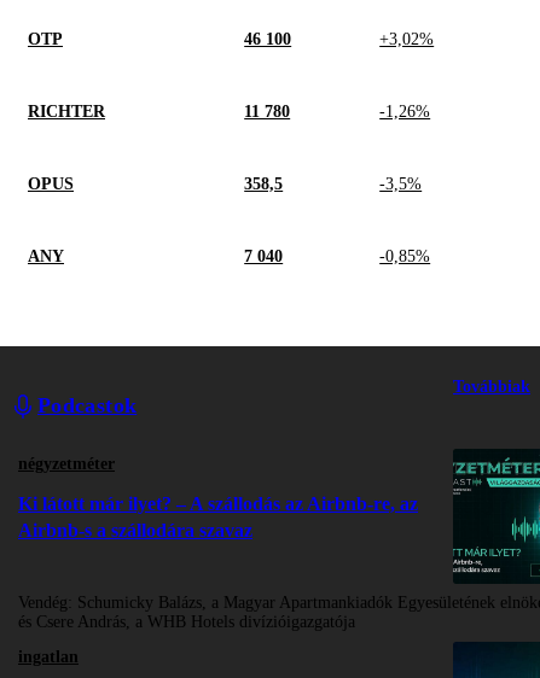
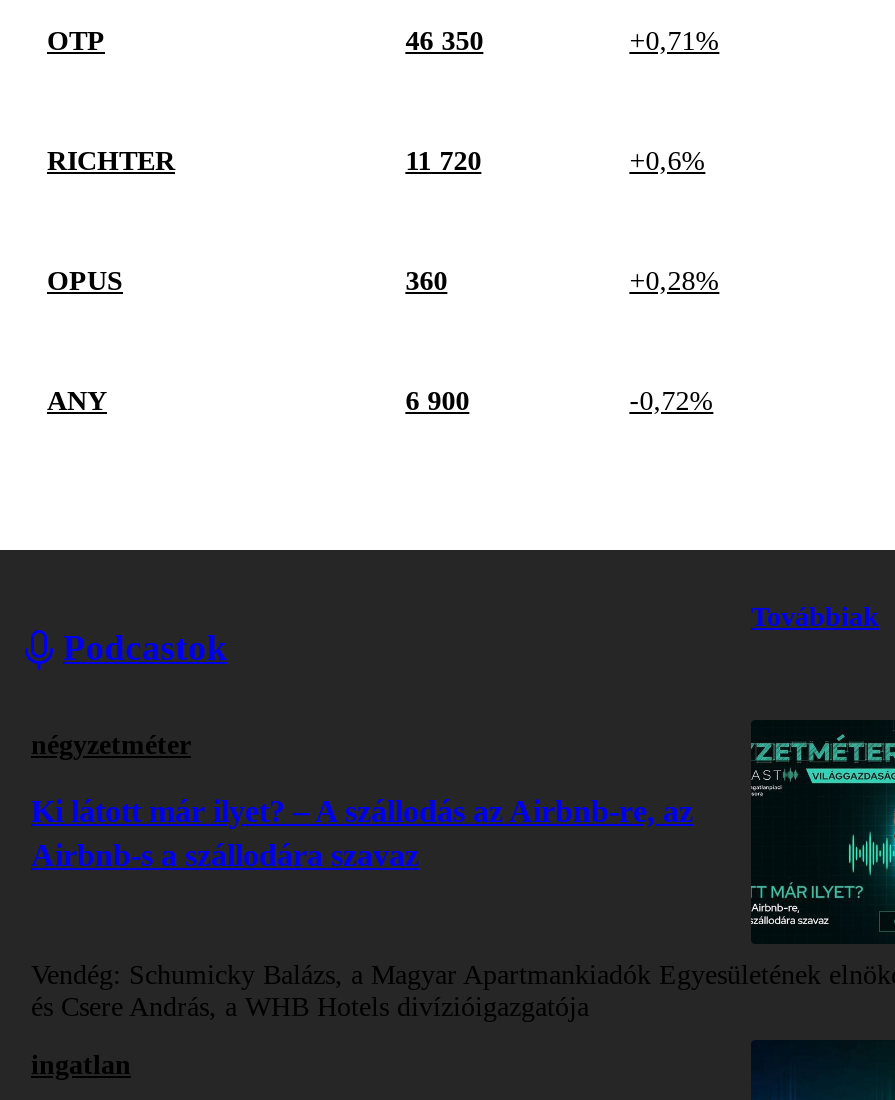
- 46 100
+ 46 350

- +3,02%
+ +0,71%

- 11 780
+ 11 720

- -1,26%
+ +0,6%

- 358,5
+ 360

- -3,5%
+ +0,28%

- 7 040
+ 6 900

- -0,85%
+ -0,72%
